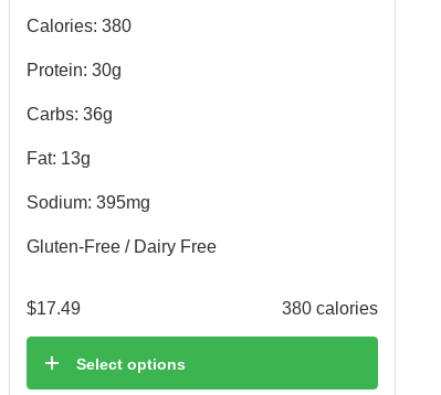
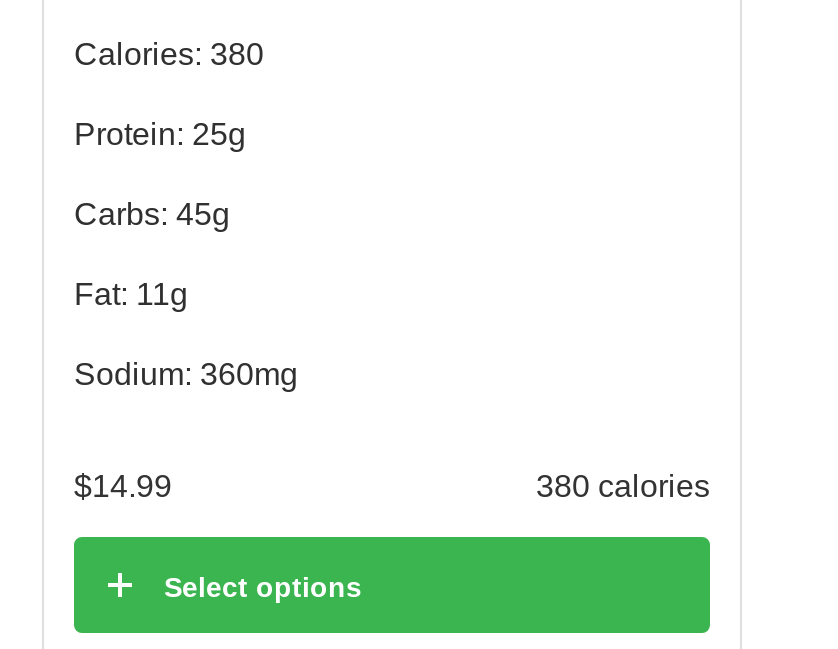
- Protein: 30g
- Carbs: 36g
- Fat: 13g
- Sodium: 395mg
- Gluten-Free / Dairy Free
- $17.49
+ Protein: 25g
+ Carbs: 45g
+ Fat: 11g
+ Sodium: 360mg
+ $14.99
